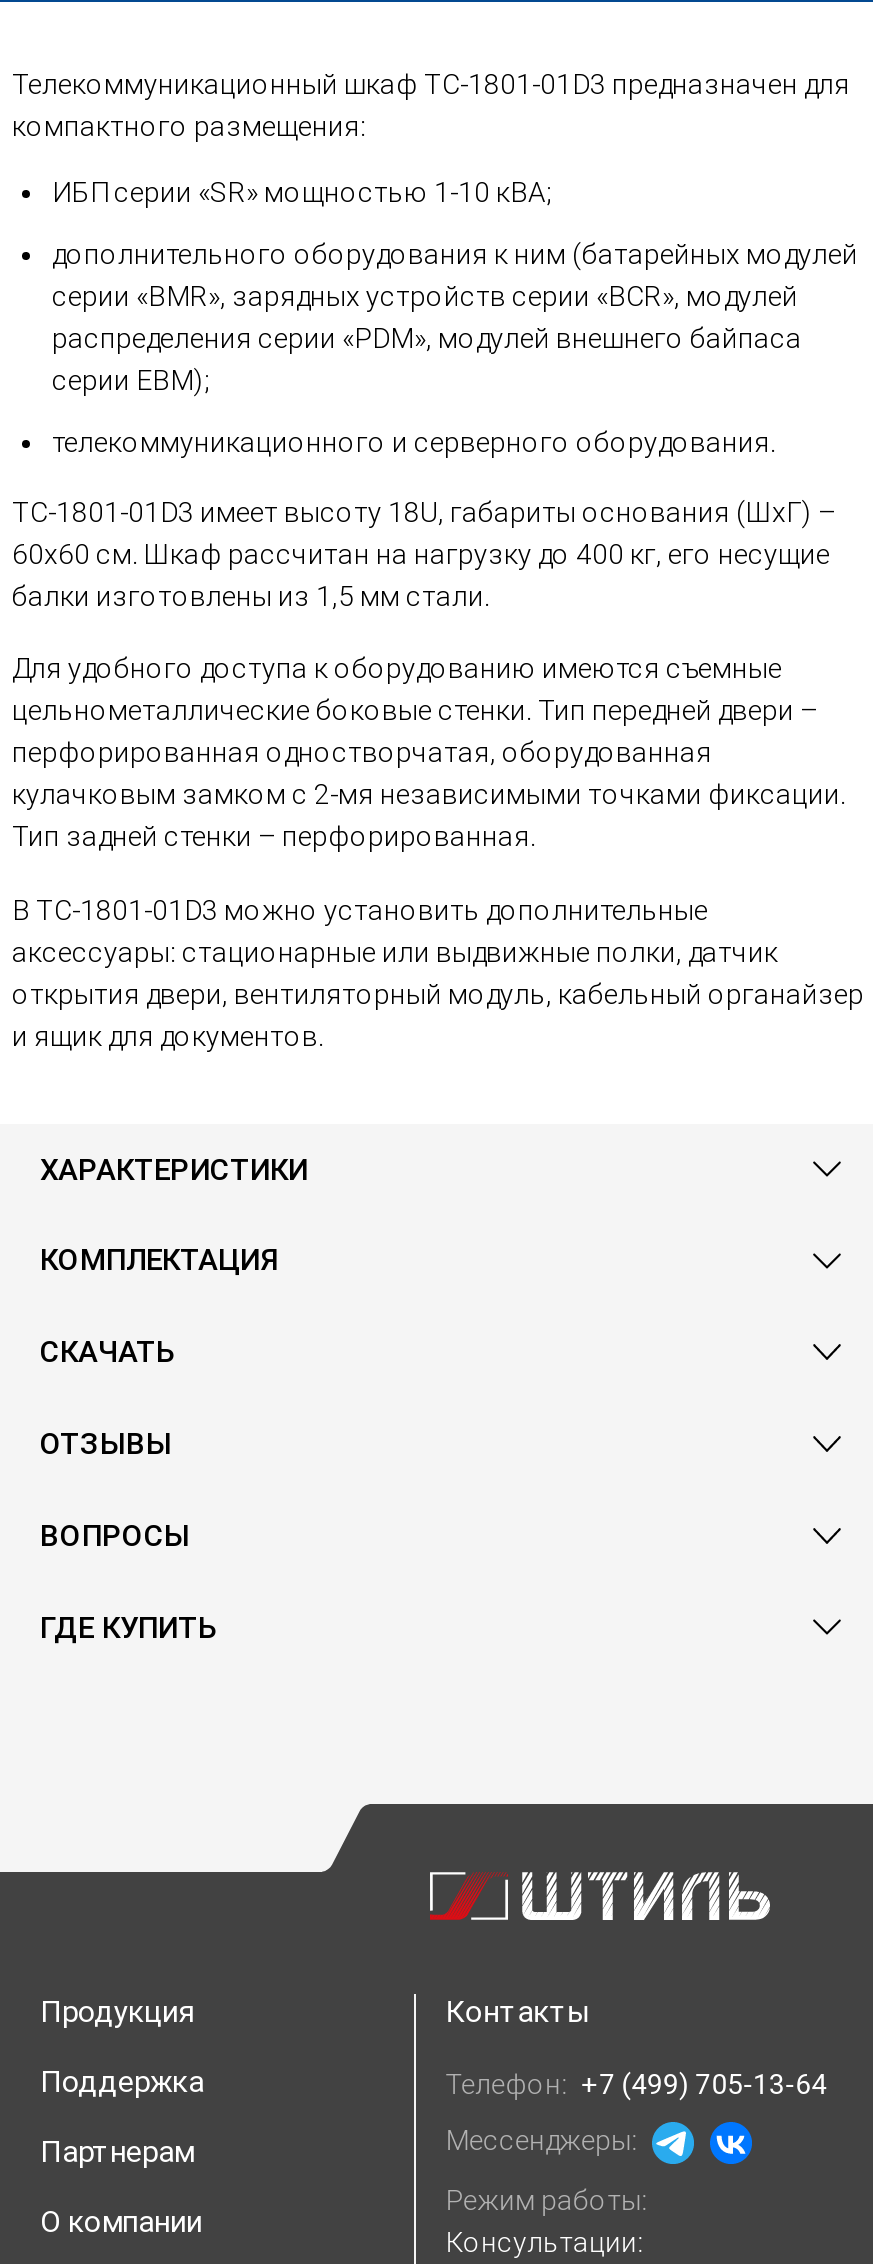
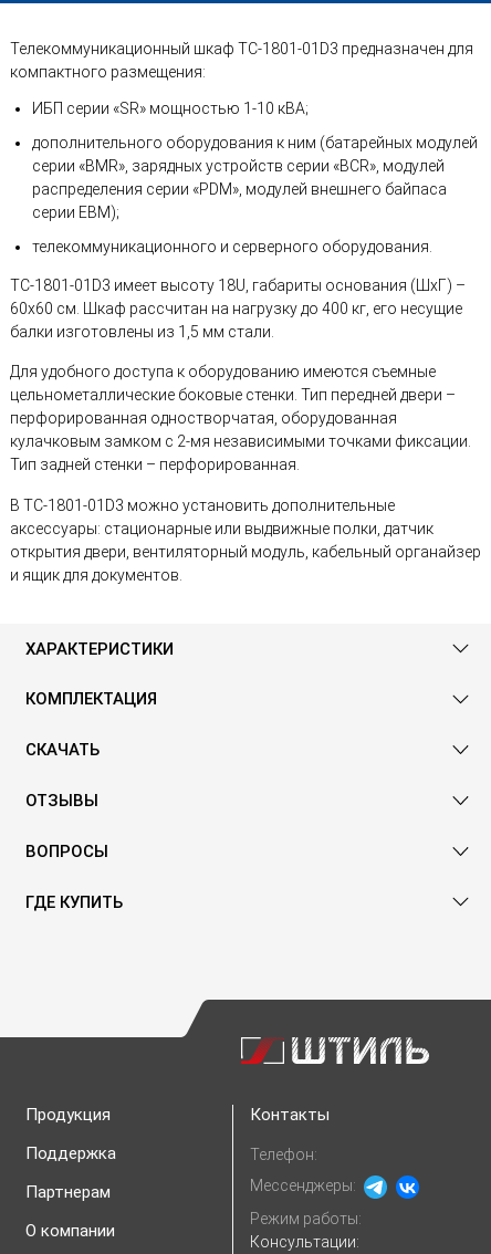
- Телефон: +7 (499) 705-13-64
+ Телефон:
